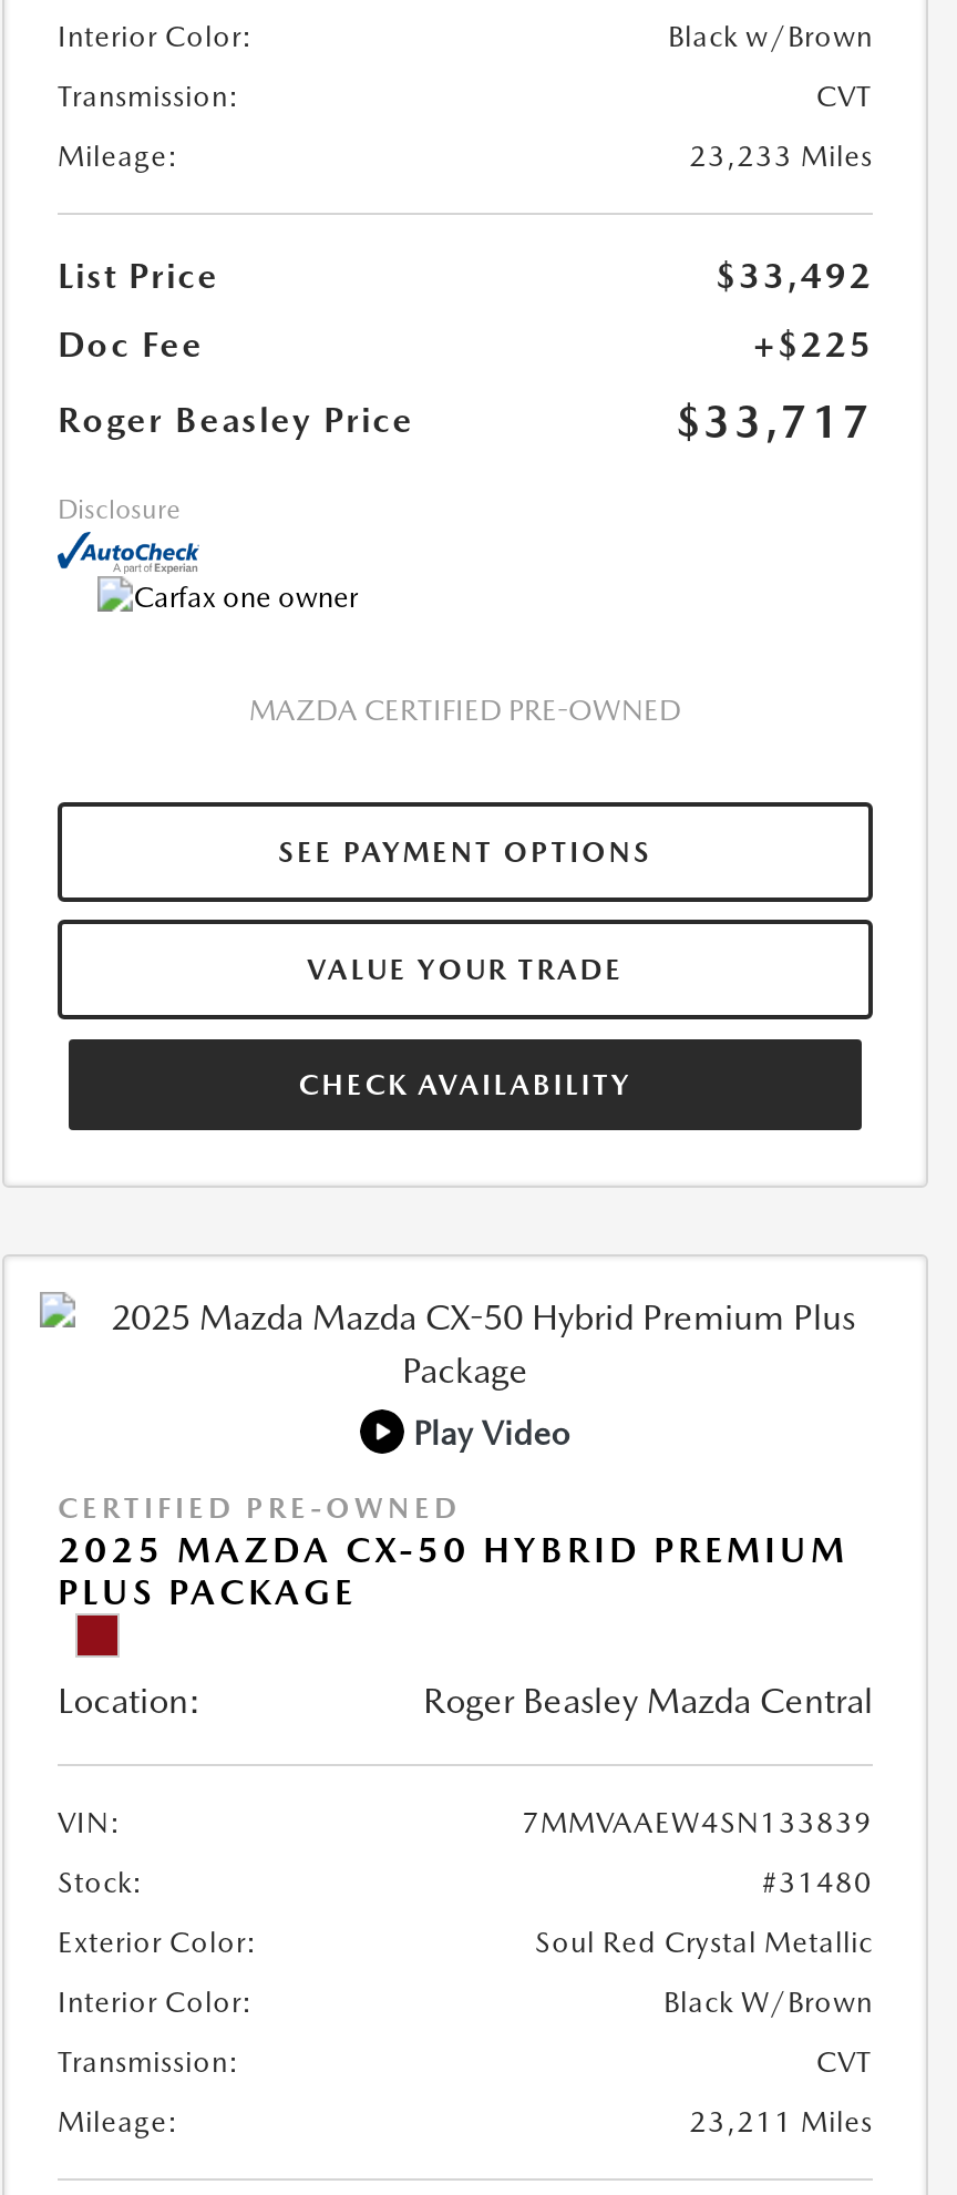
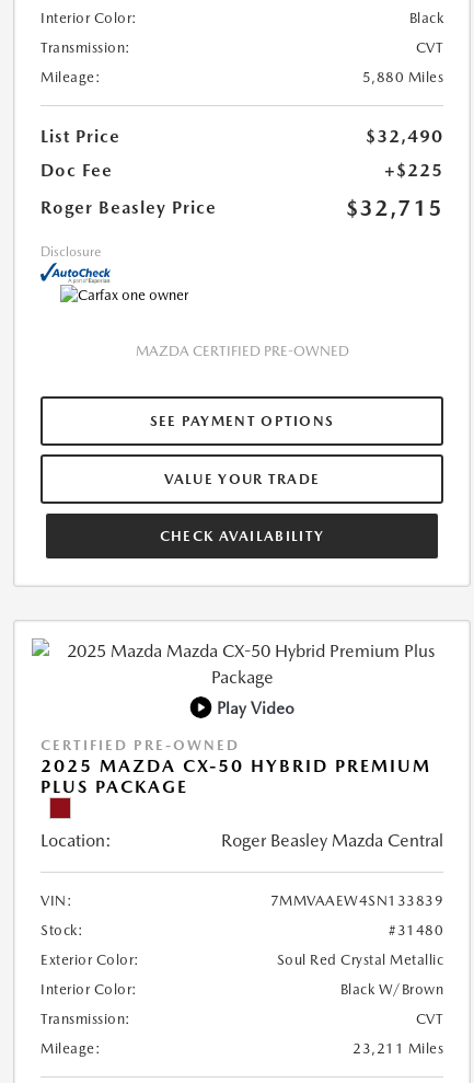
- Black w/Brown
+ Black

- 23,233 Miles
+ 5,880 Miles

- $33,492
+ $32,490

- $33,717
+ $32,715
